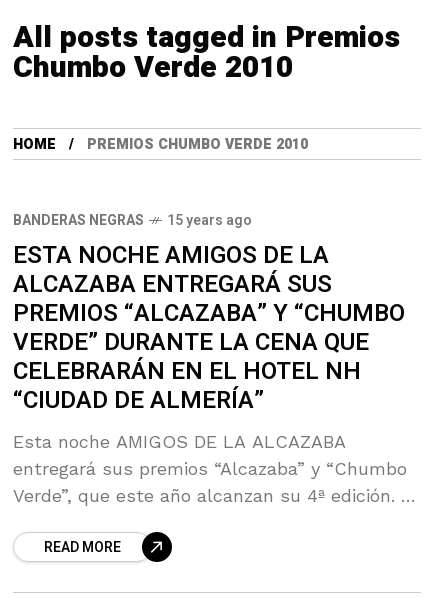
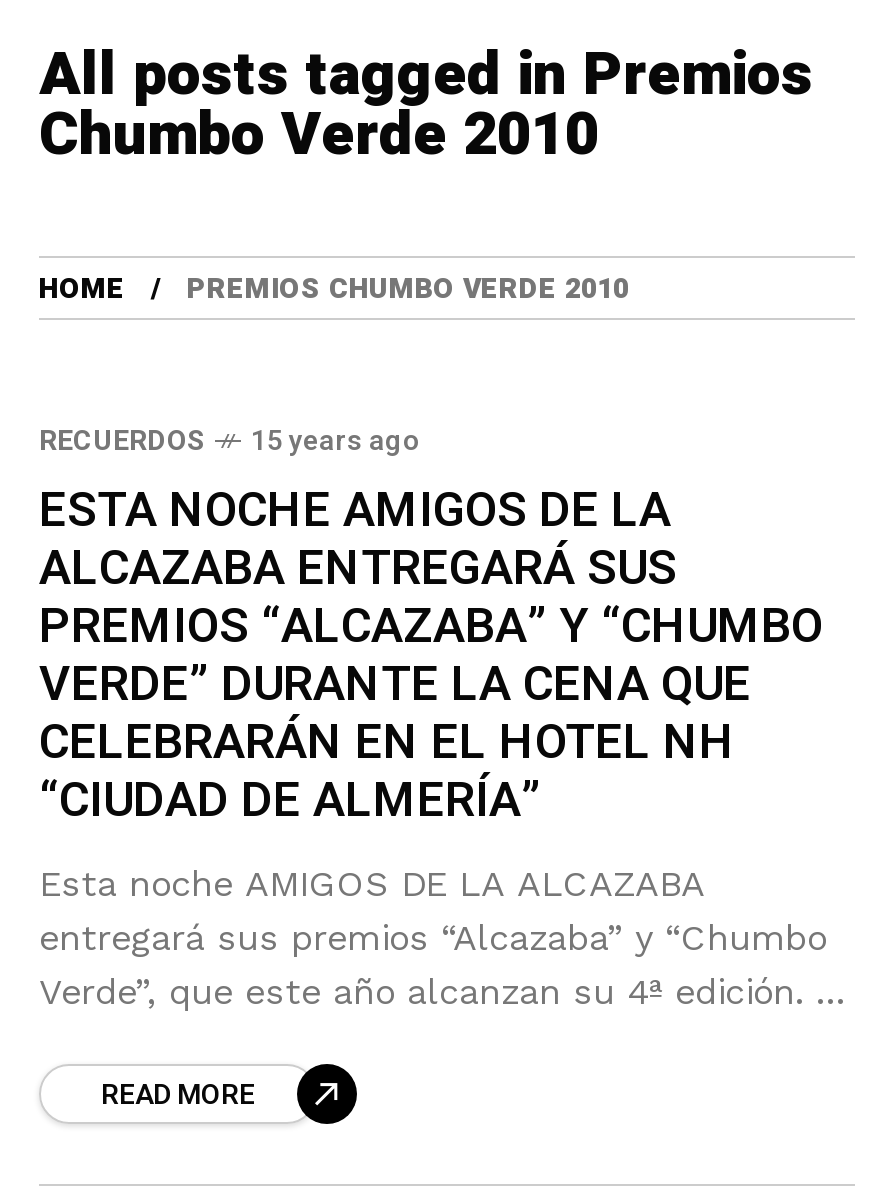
- BANDERAS NEGRAS
+ RECUERDOS
